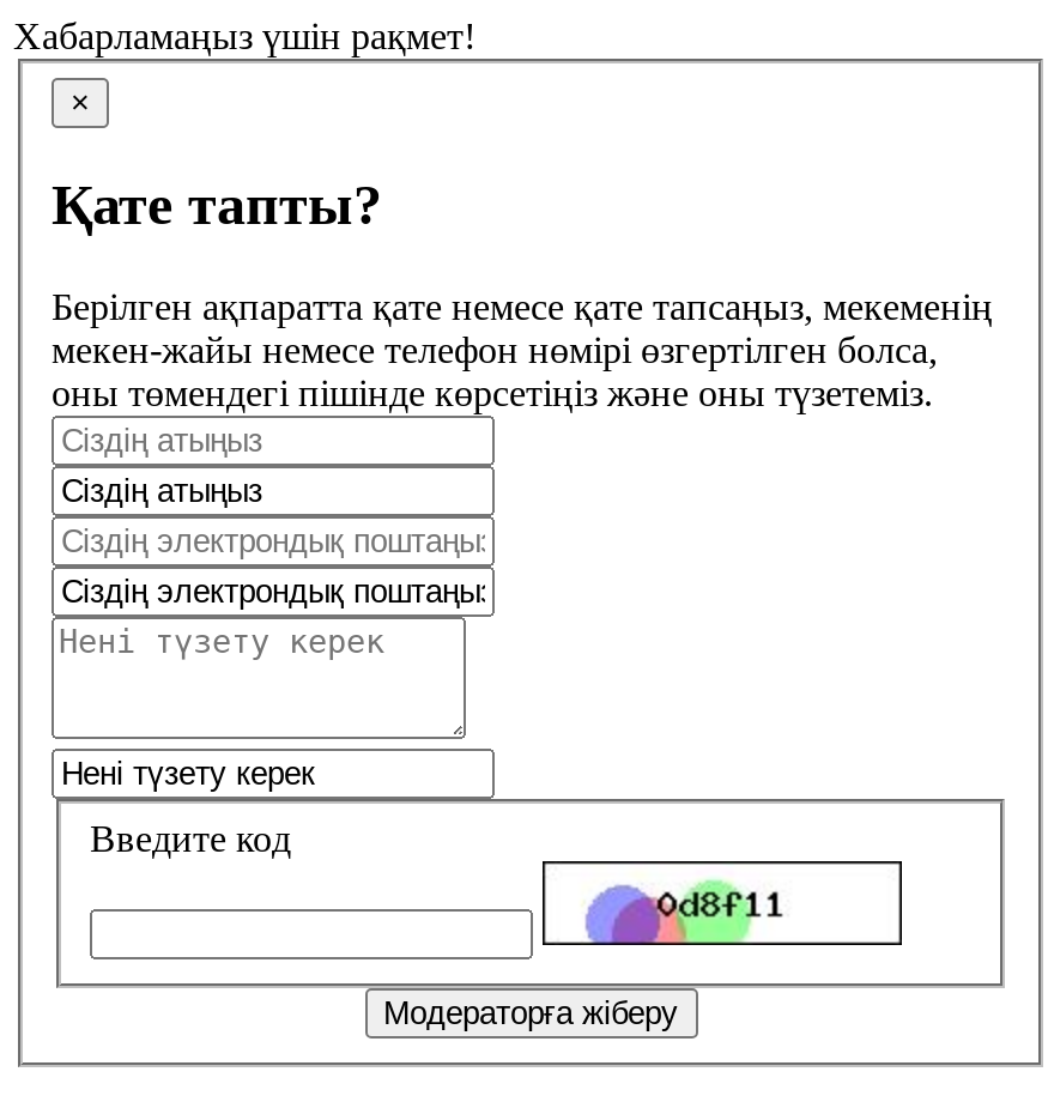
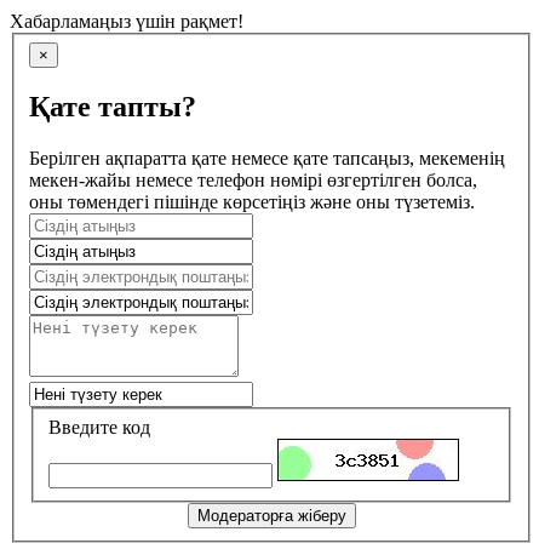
- [image]
+ [image]
